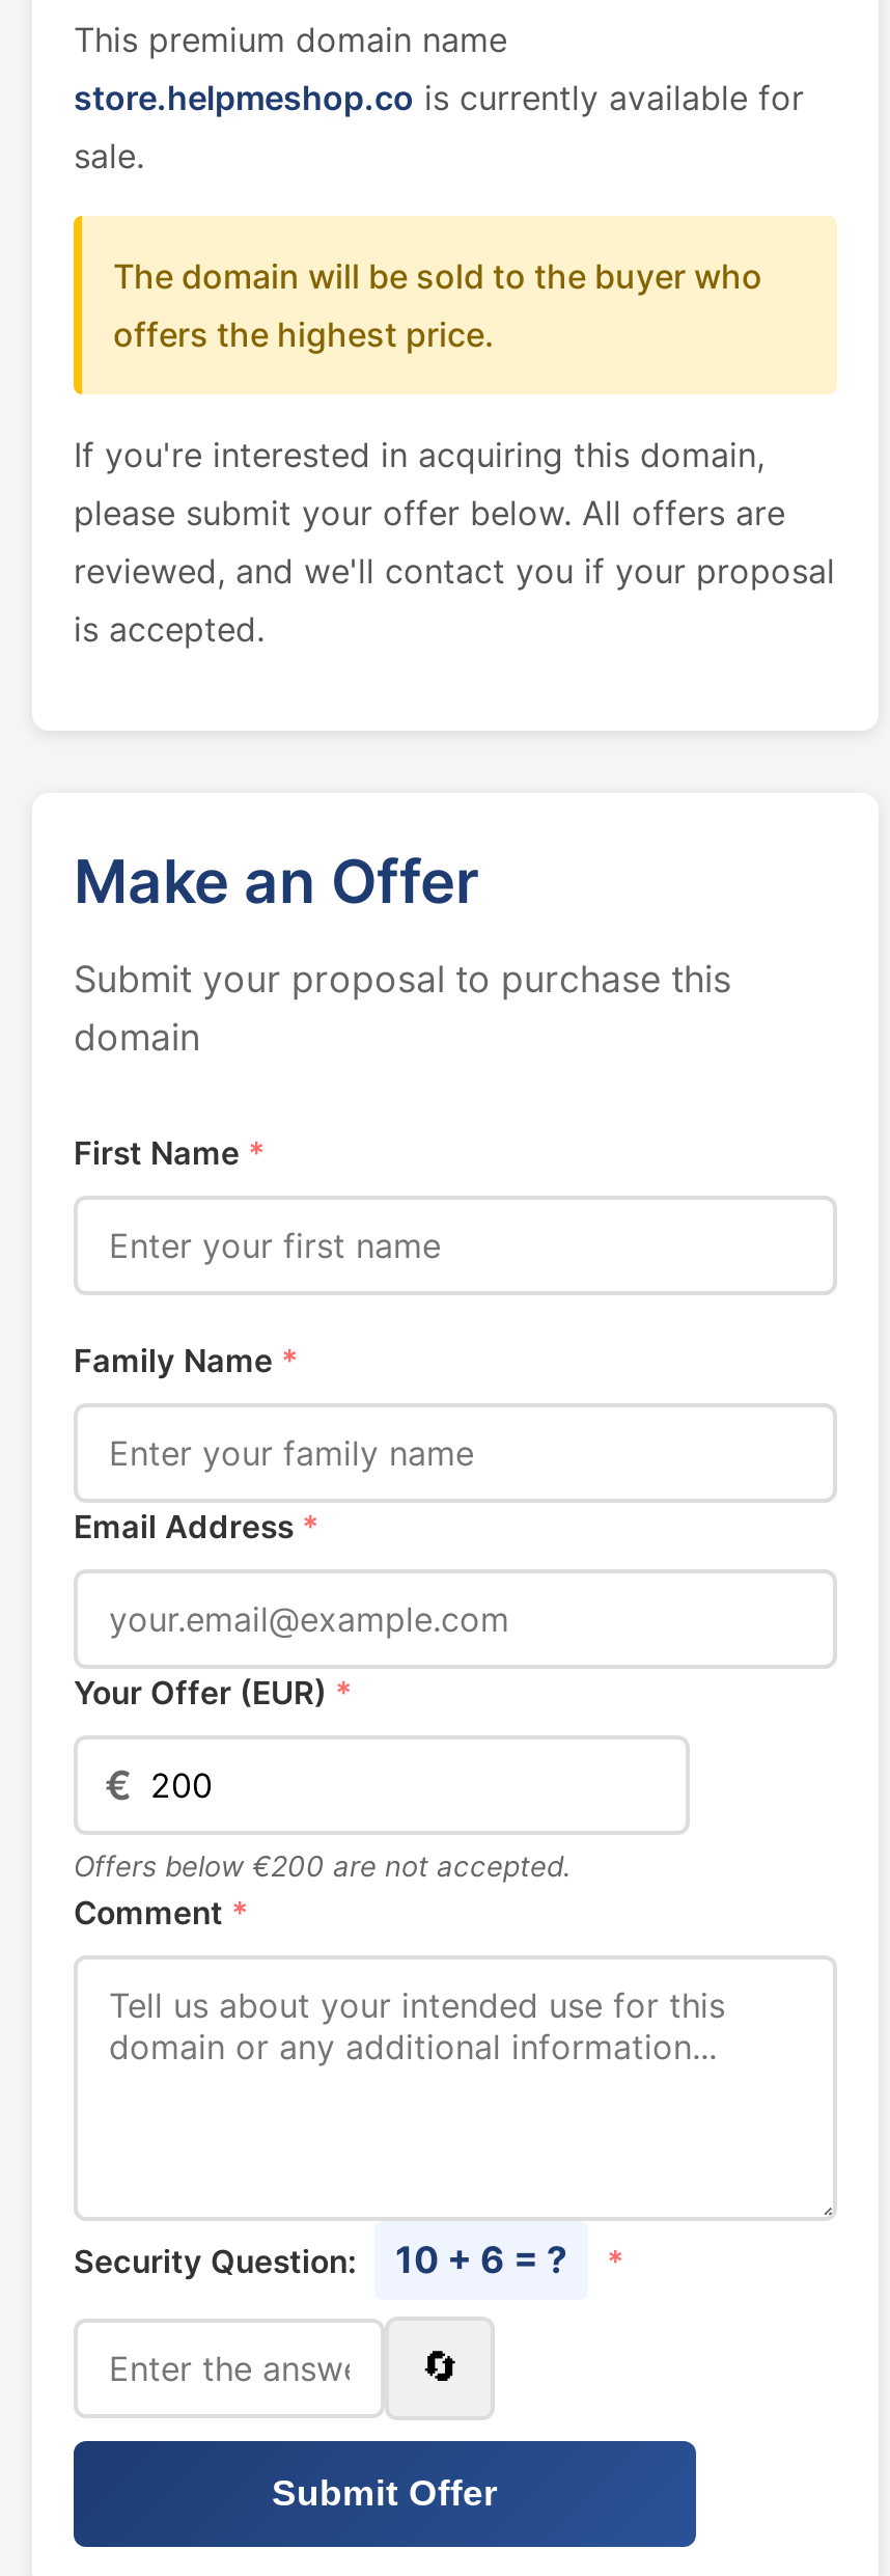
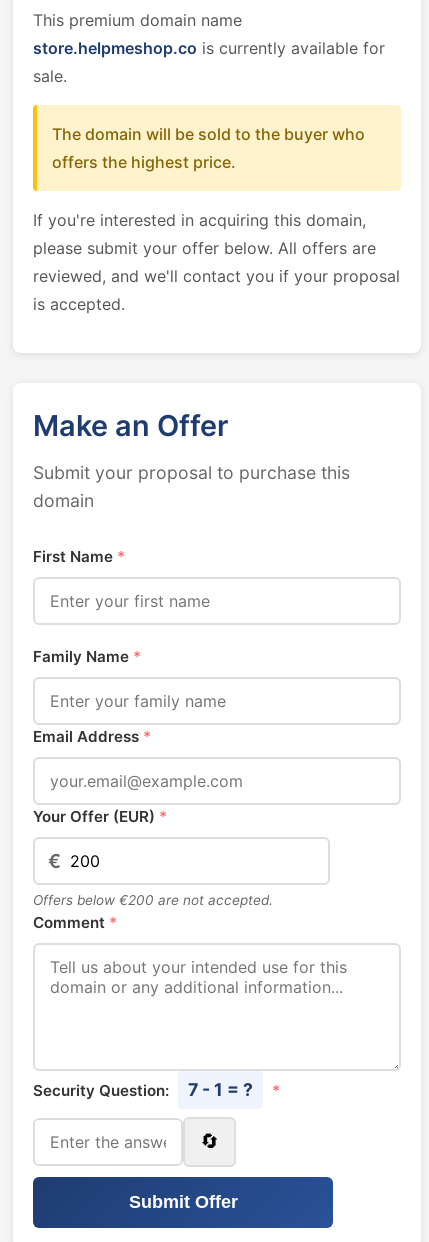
- 10 + 6 = ?
+ 7 - 1 = ?
